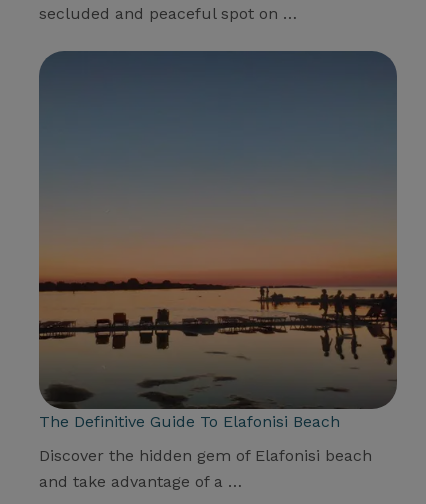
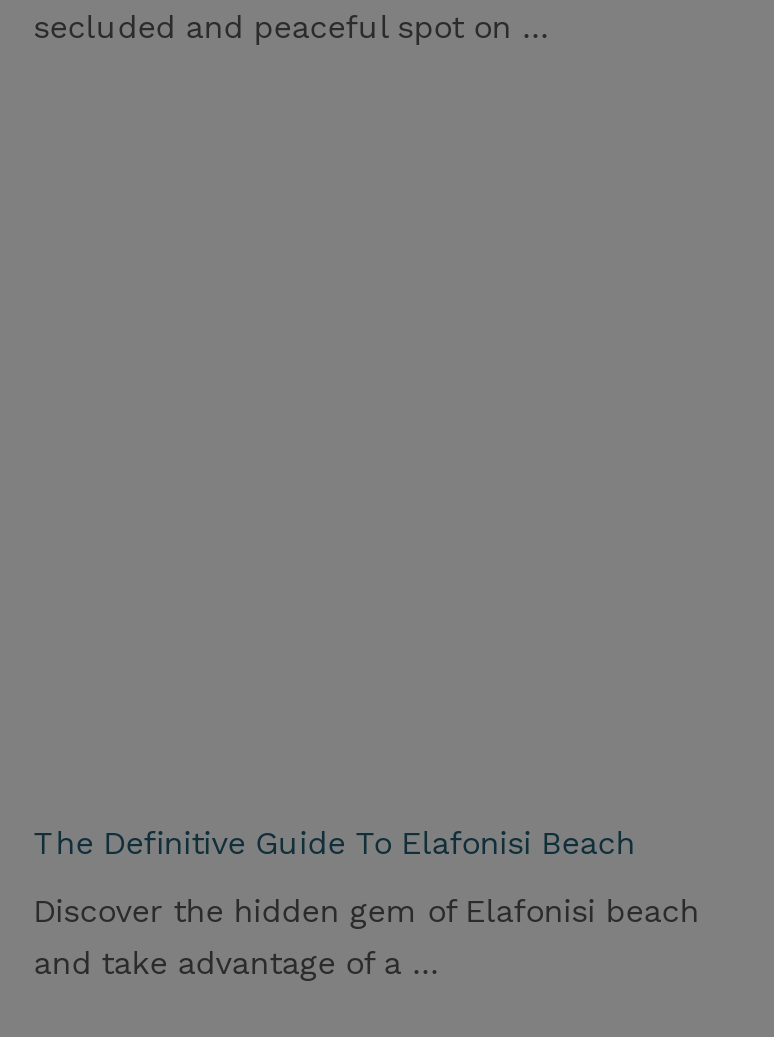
- [image]
